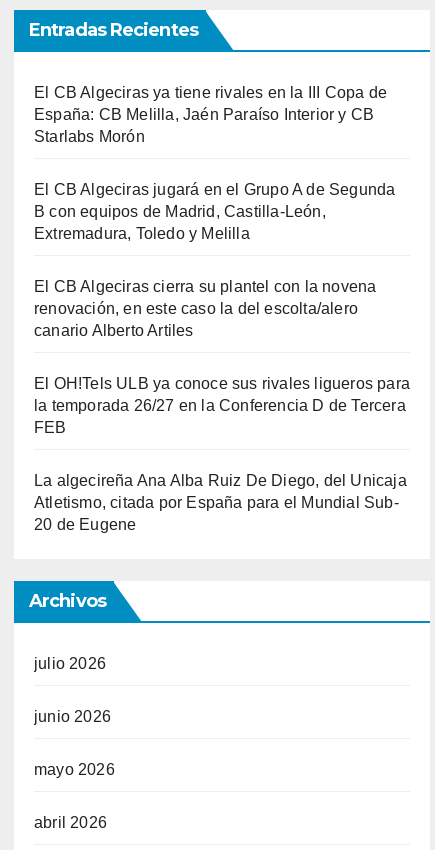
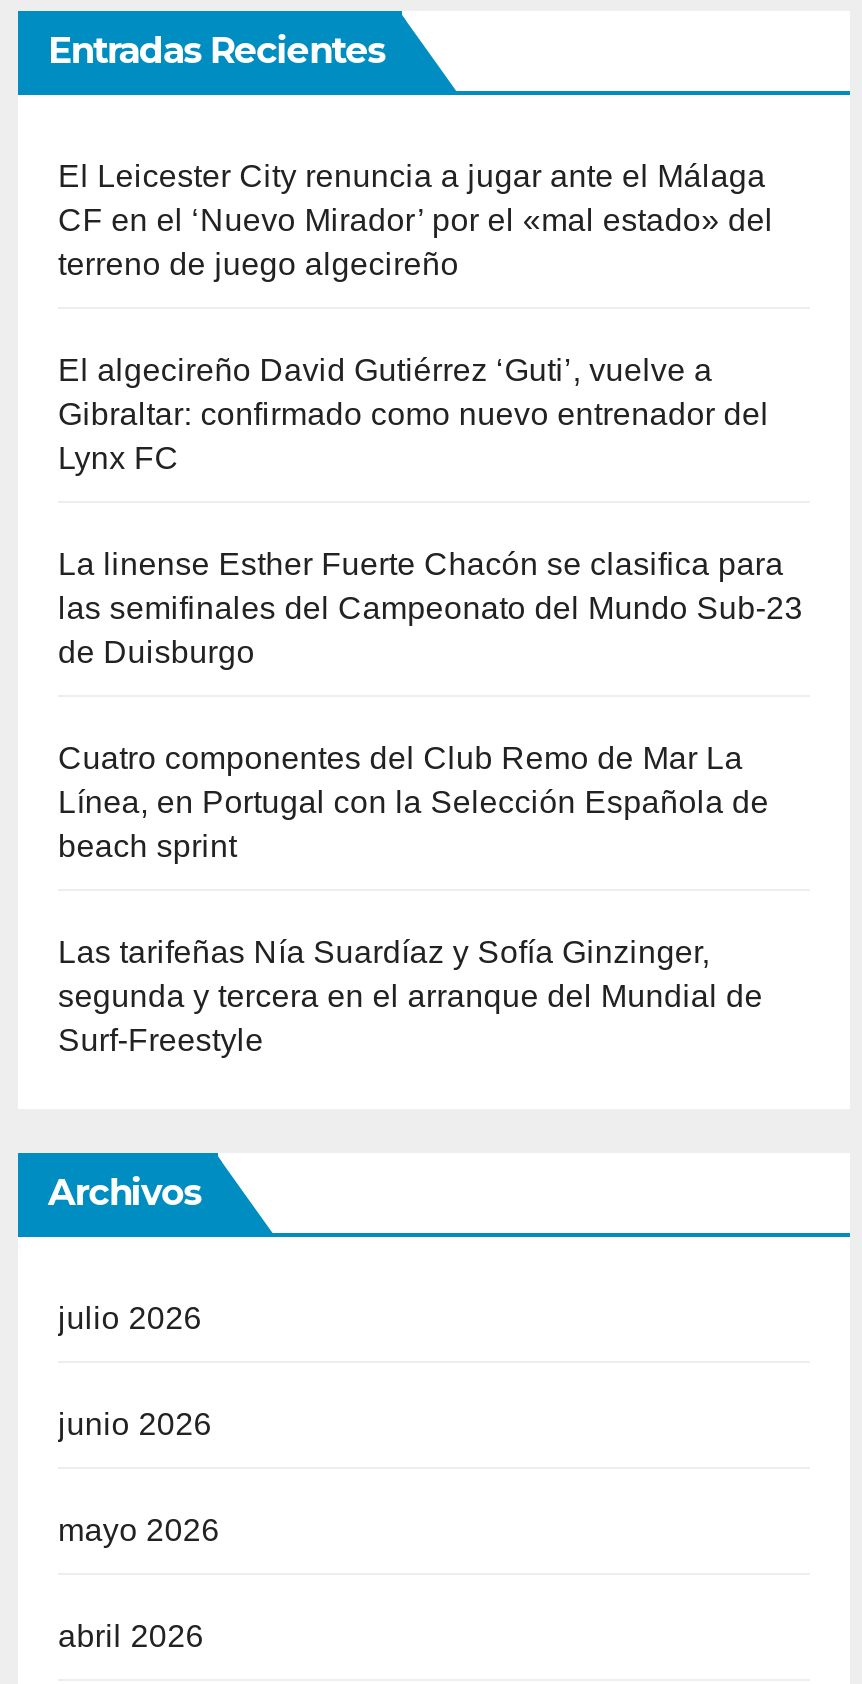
- El CB Algeciras ya tiene rivales en la III Copa de
- España: CB Melilla, Jaén Paraíso Interior y CB
- Starlabs Morón
+ El Leicester City renuncia a jugar ante el Málaga
+ CF en el ‘Nuevo Mirador’ por el «mal estado» del
+ terreno de juego algecireño

- El CB Algeciras jugará en el Grupo A de Segunda
- B con equipos de Madrid, Castilla-León,
- Extremadura, Toledo y Melilla
+ El algecireño David Gutiérrez ‘Guti’, vuelve a
+ Gibraltar: confirmado como nuevo entrenador del
+ Lynx FC

- El CB Algeciras cierra su plantel con la novena
- renovación, en este caso la del escolta/alero
- canario Alberto Artiles
+ La linense Esther Fuerte Chacón se clasifica para
+ las semifinales del Campeonato del Mundo Sub-23
+ de Duisburgo

- El OH!Tels ULB ya conoce sus rivales ligueros para
- la temporada 26/27 en la Conferencia D de Tercera
- FEB
+ Cuatro componentes del Club Remo de Mar La
+ Línea, en Portugal con la Selección Española de
+ beach sprint

- La algecireña Ana Alba Ruiz De Diego, del Unicaja
- Atletismo, citada por España para el Mundial Sub-
- 20 de Eugene
+ Las tarifeñas Nía Suardíaz y Sofía Ginzinger,
+ segunda y tercera en el arranque del Mundial de
+ Surf-Freestyle
